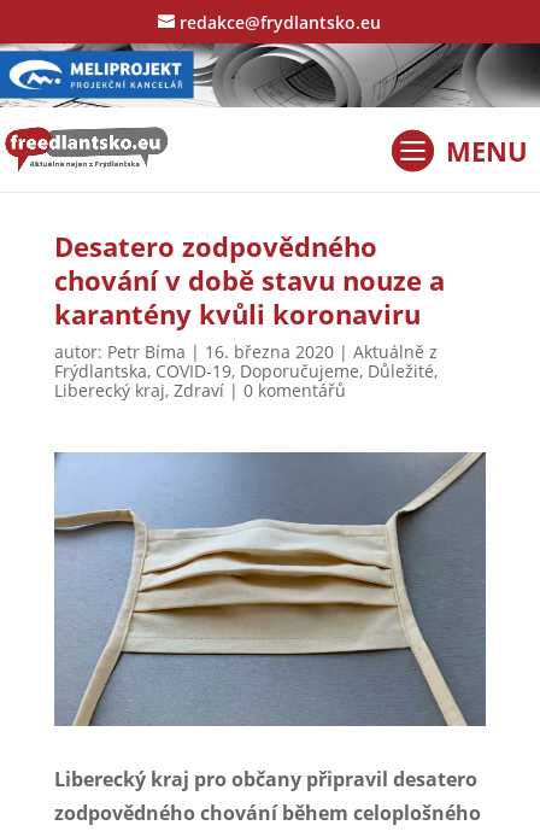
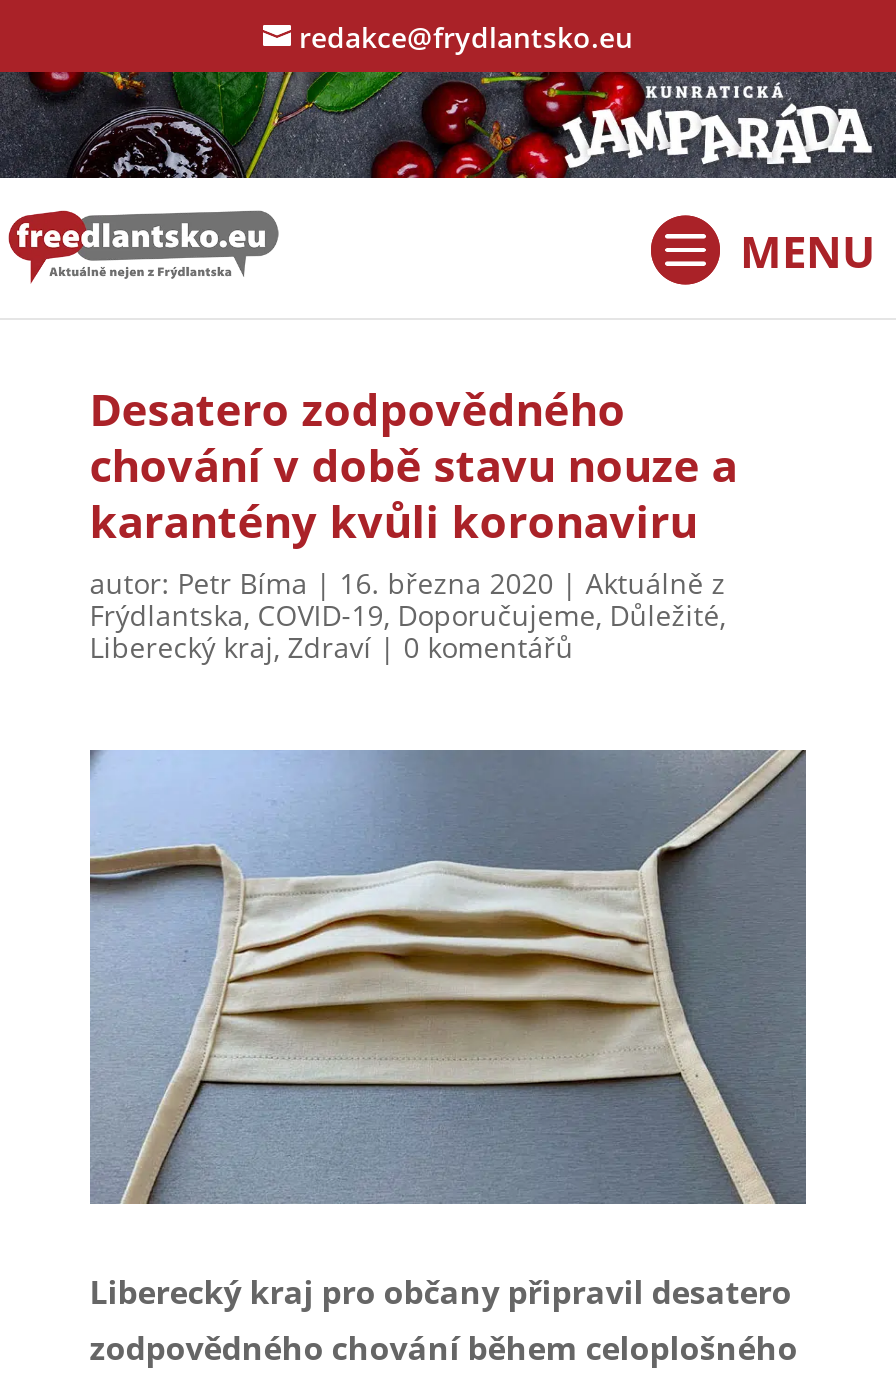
- [image]
+ [image]
